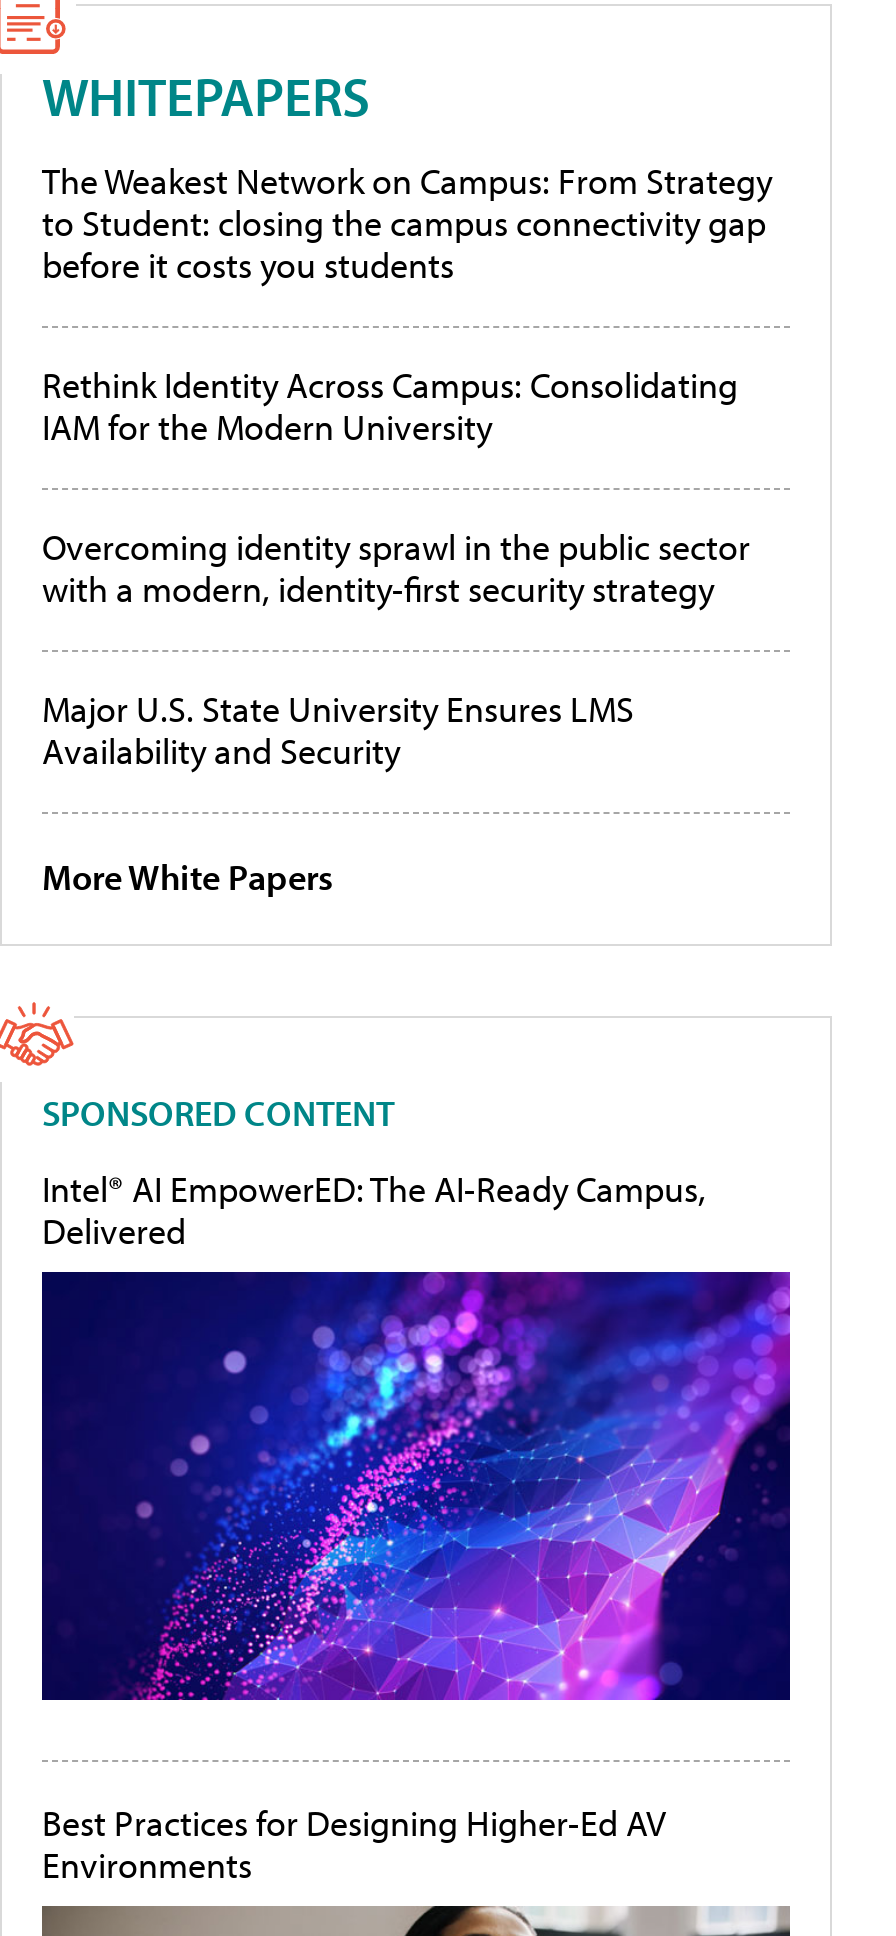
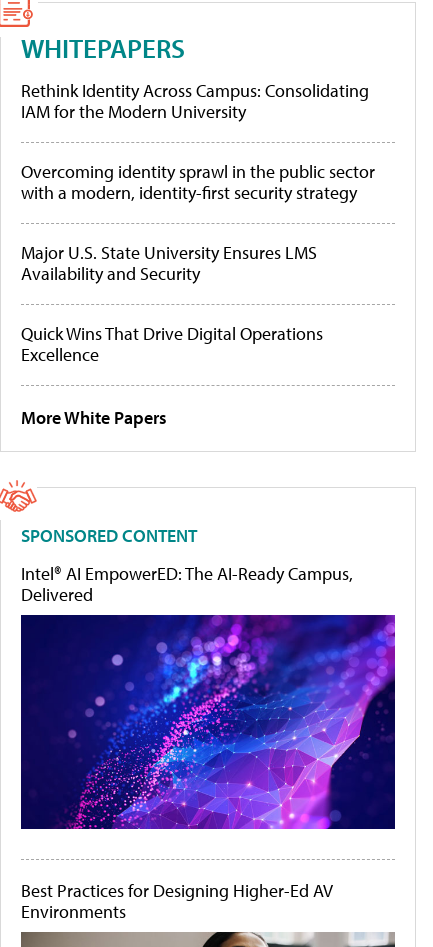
- The Weakest Network on Campus: From Strategy
- to Student: closing the campus connectivity gap
- before it costs you students

moved up: Rethink Identity Across Campus: Consolidating | IAM for the Modern University | Overcoming identity sprawl in the public sector | with a modern, identity-first security strategy | Major U.S. State University Ensures LMS | Availability and Security

+ Quick Wins That Drive Digital Operations
+ Excellence
